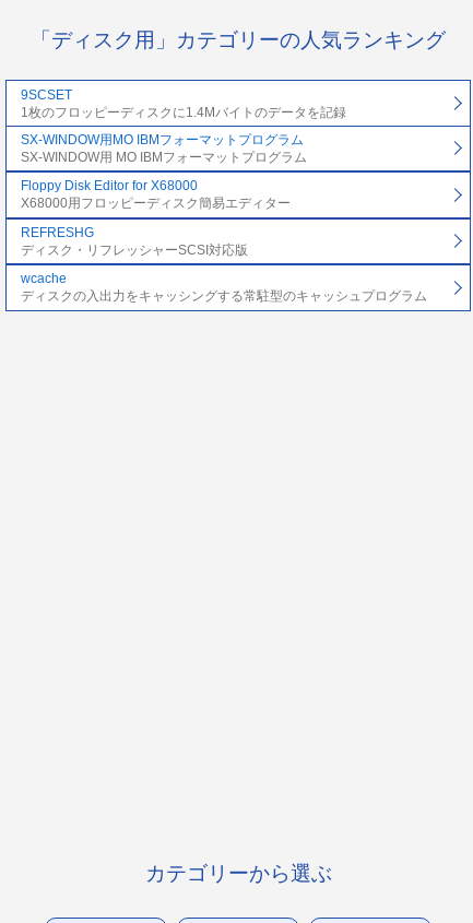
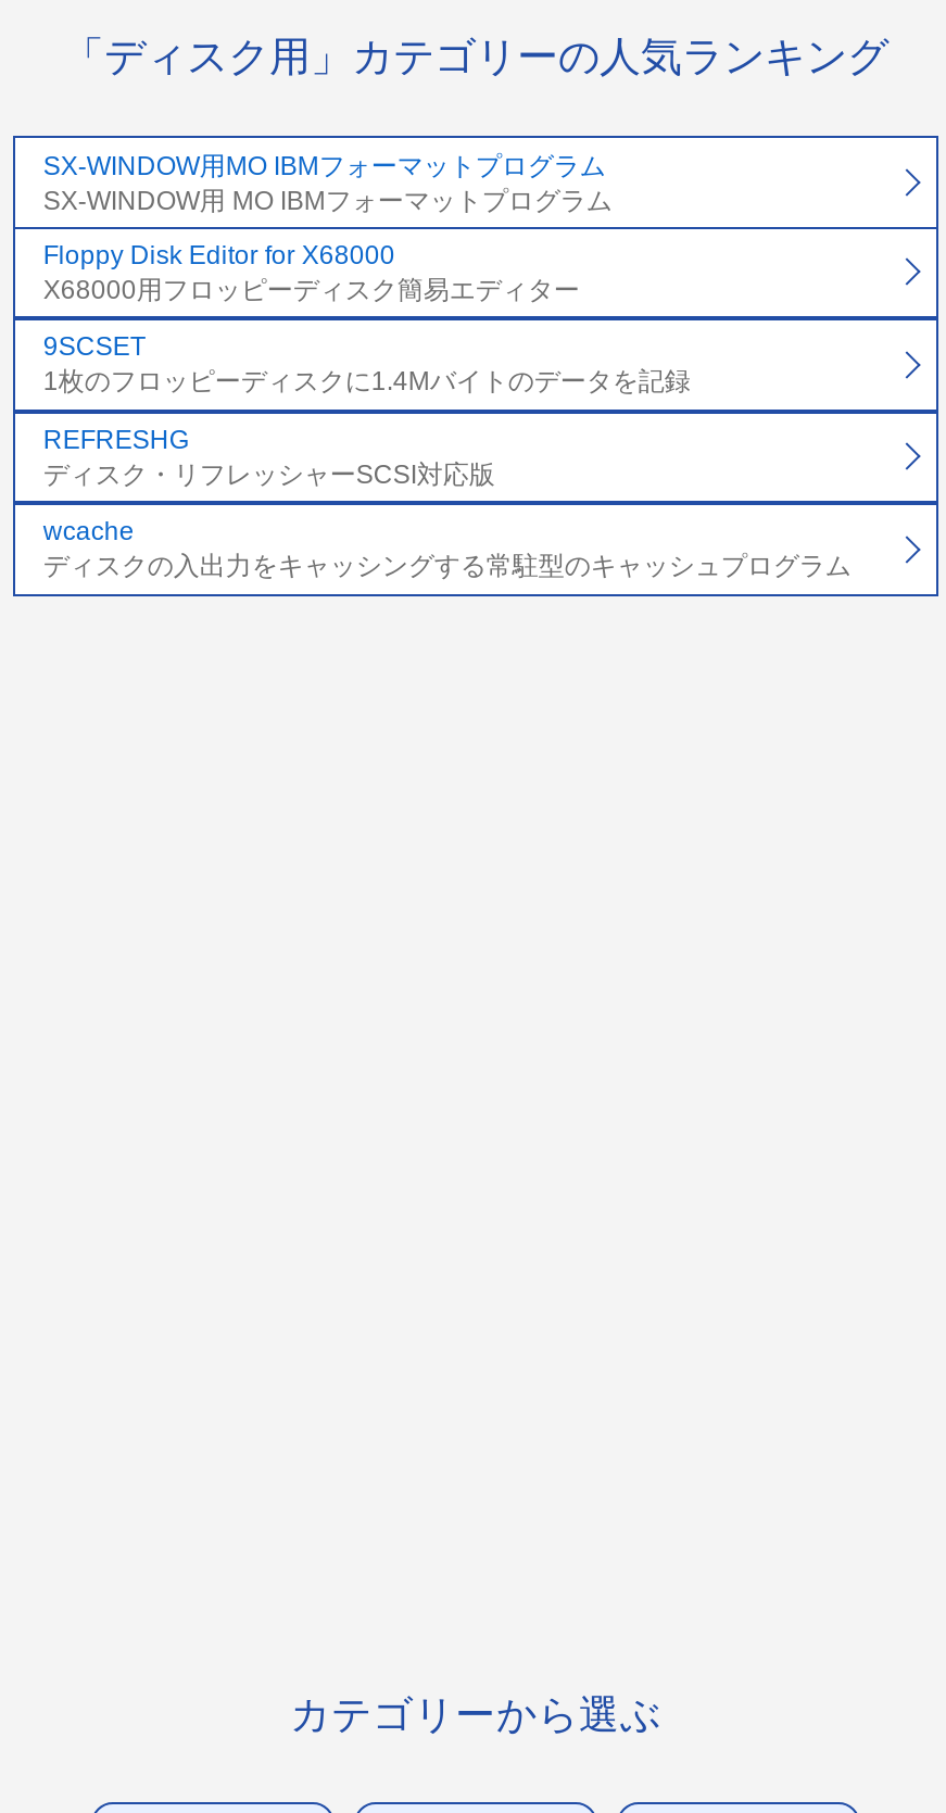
moved down: 9SCSET | 1枚のフロッピーディスクに1.4Mバイトのデータを記録

moved up: SX-WINDOW用MO IBMフォーマットプログラム | SX-WINDOW用 MO IBMフォーマットプログラム | Floppy Disk Editor for X68000 | X68000用フロッピーディスク簡易エディター
